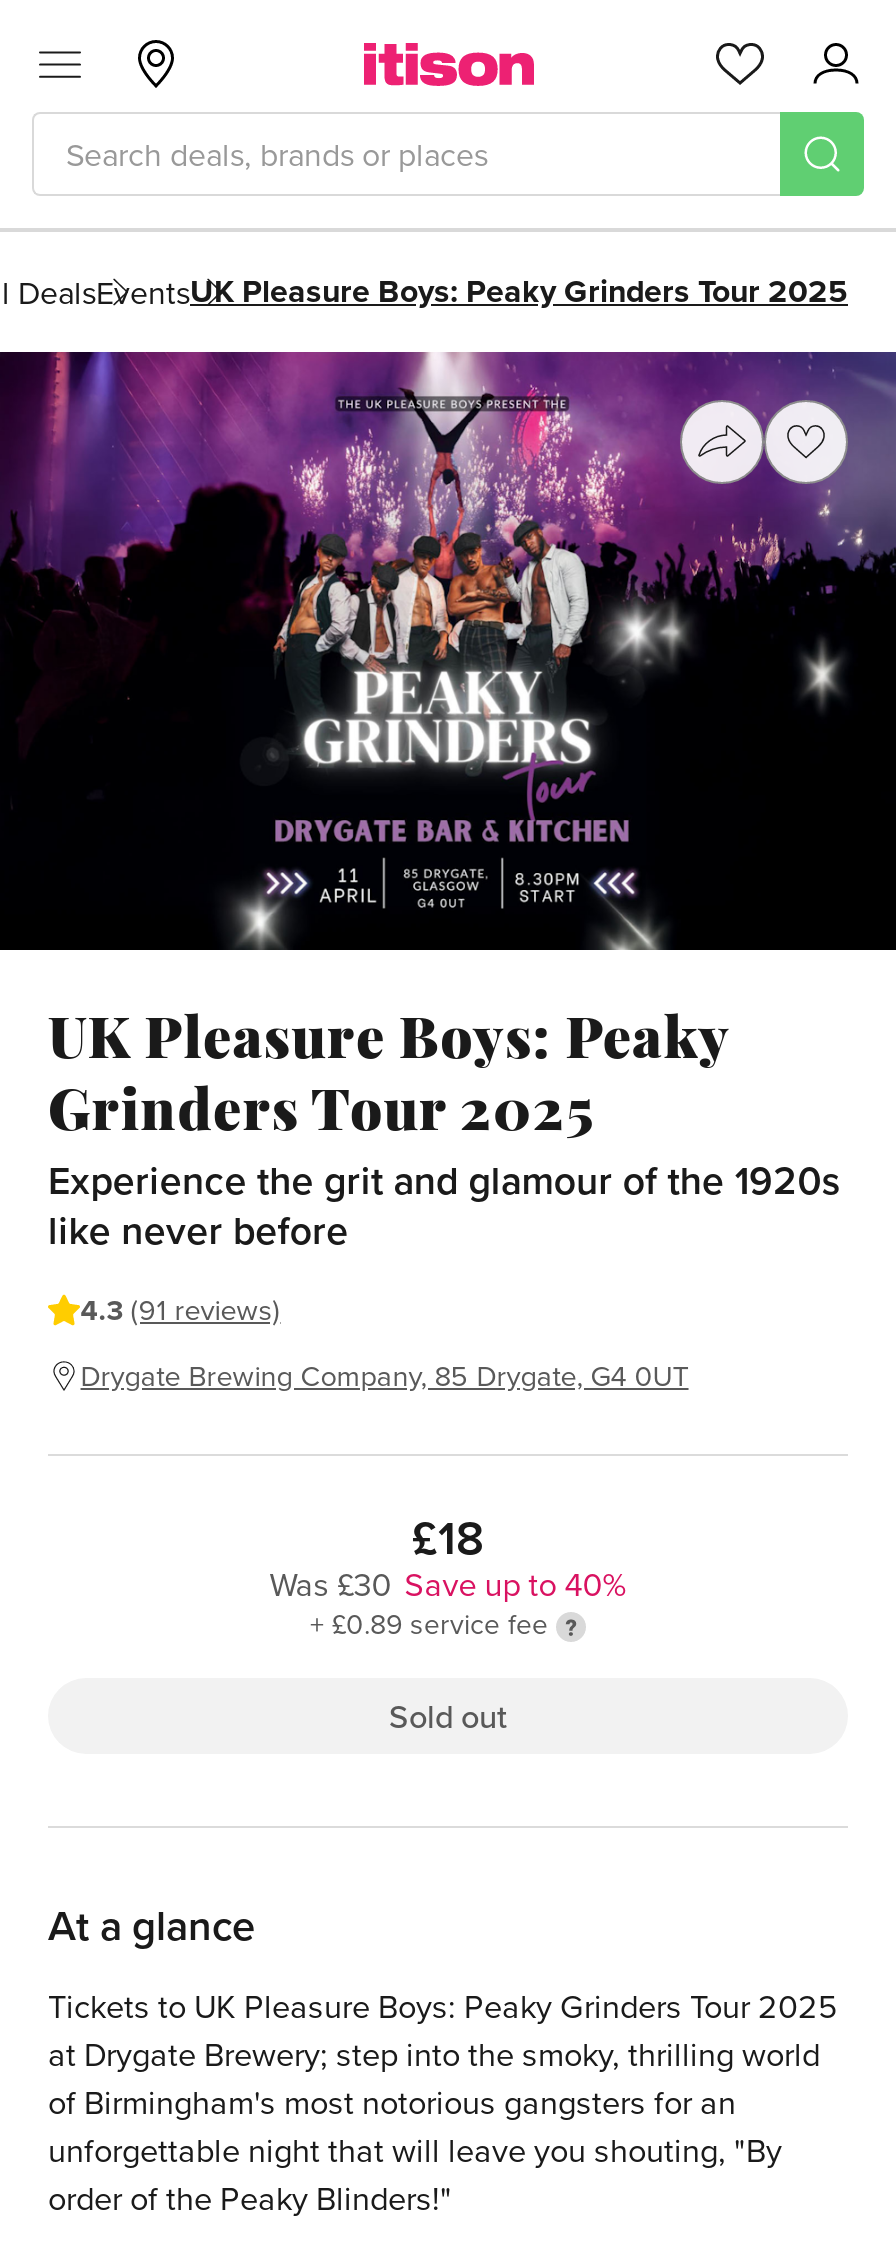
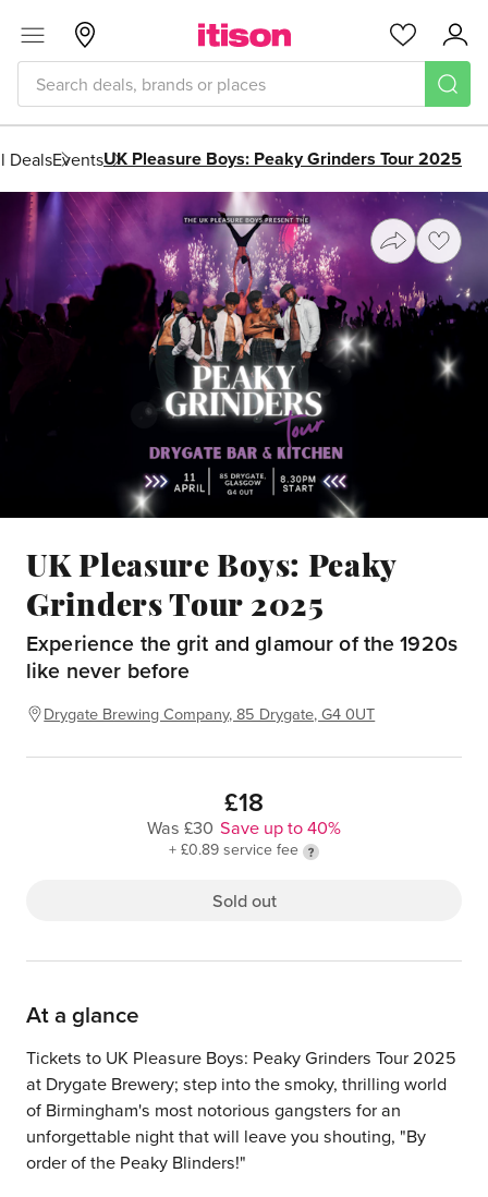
- 4.3 (91 reviews)
